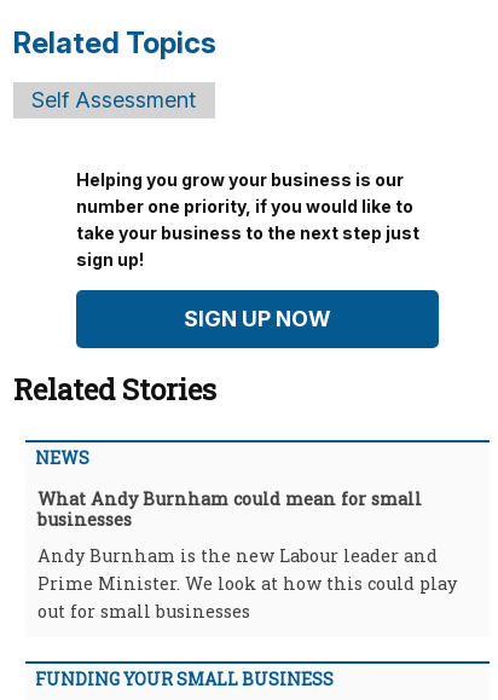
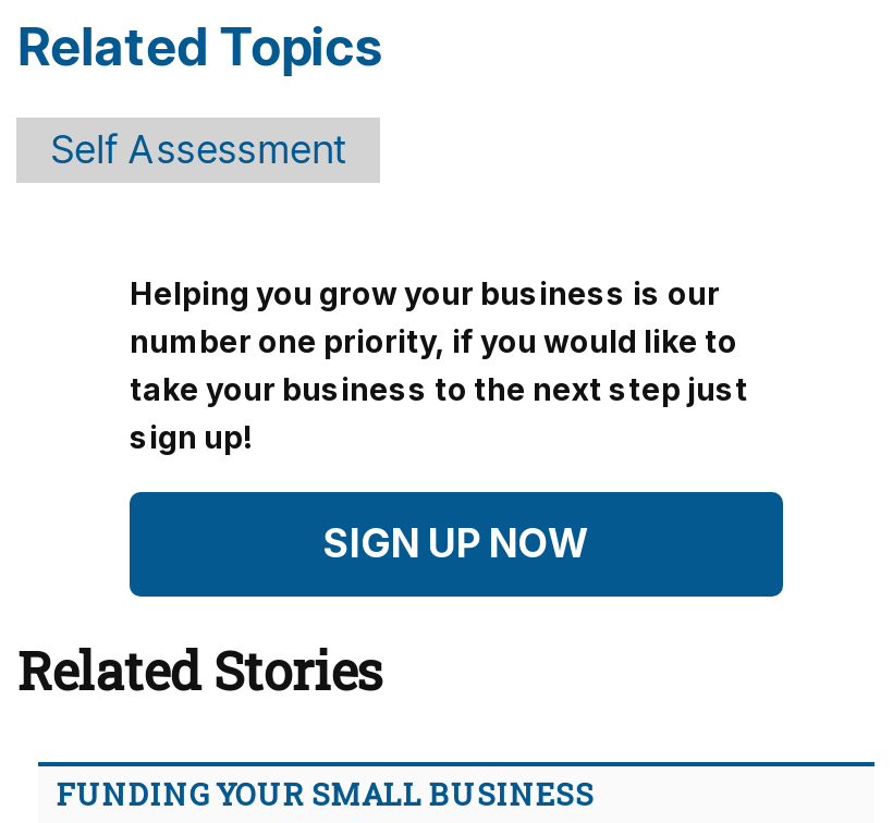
- NEWS
- What Andy Burnham could mean for small
- businesses
- Andy Burnham is the new Labour leader and
- Prime Minister. We look at how this could play
- out for small businesses
